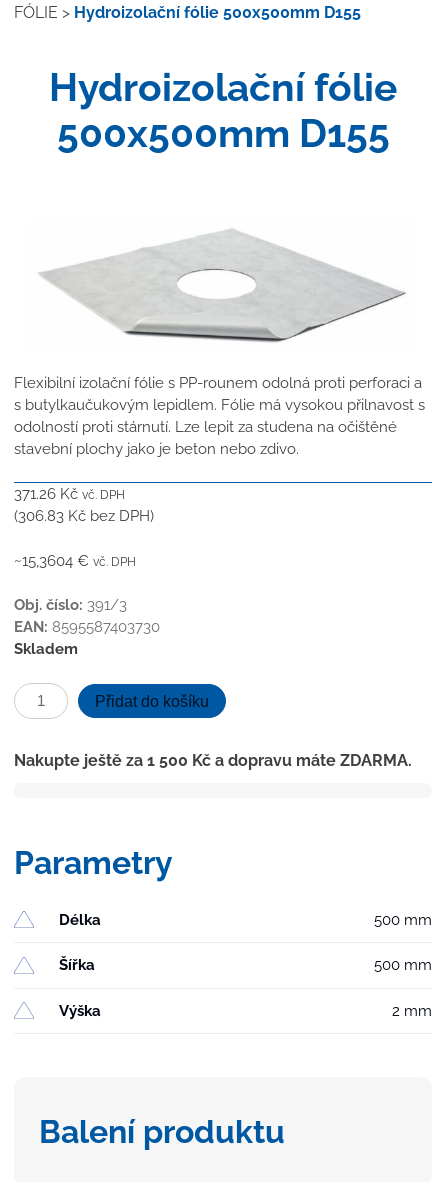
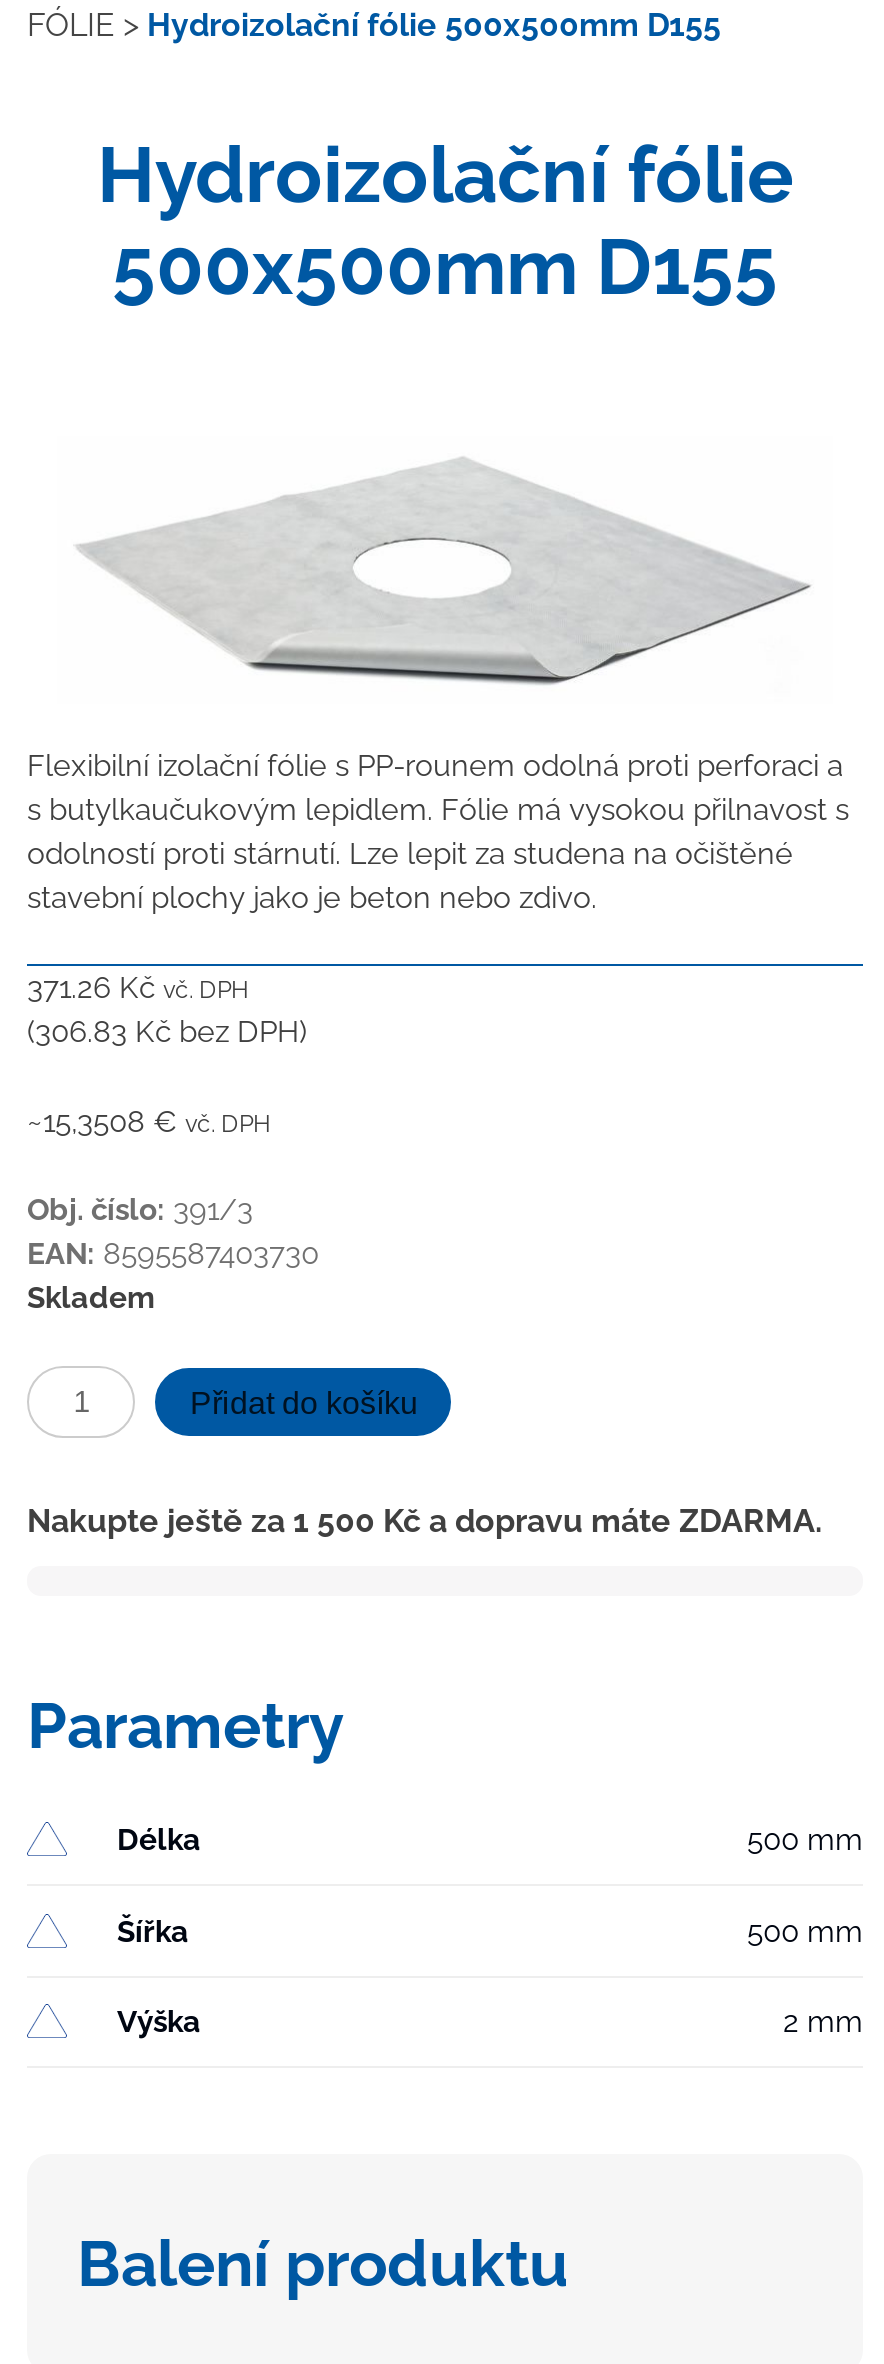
- ~15,3604 €vč. DPH
+ ~15,3508 €vč. DPH
